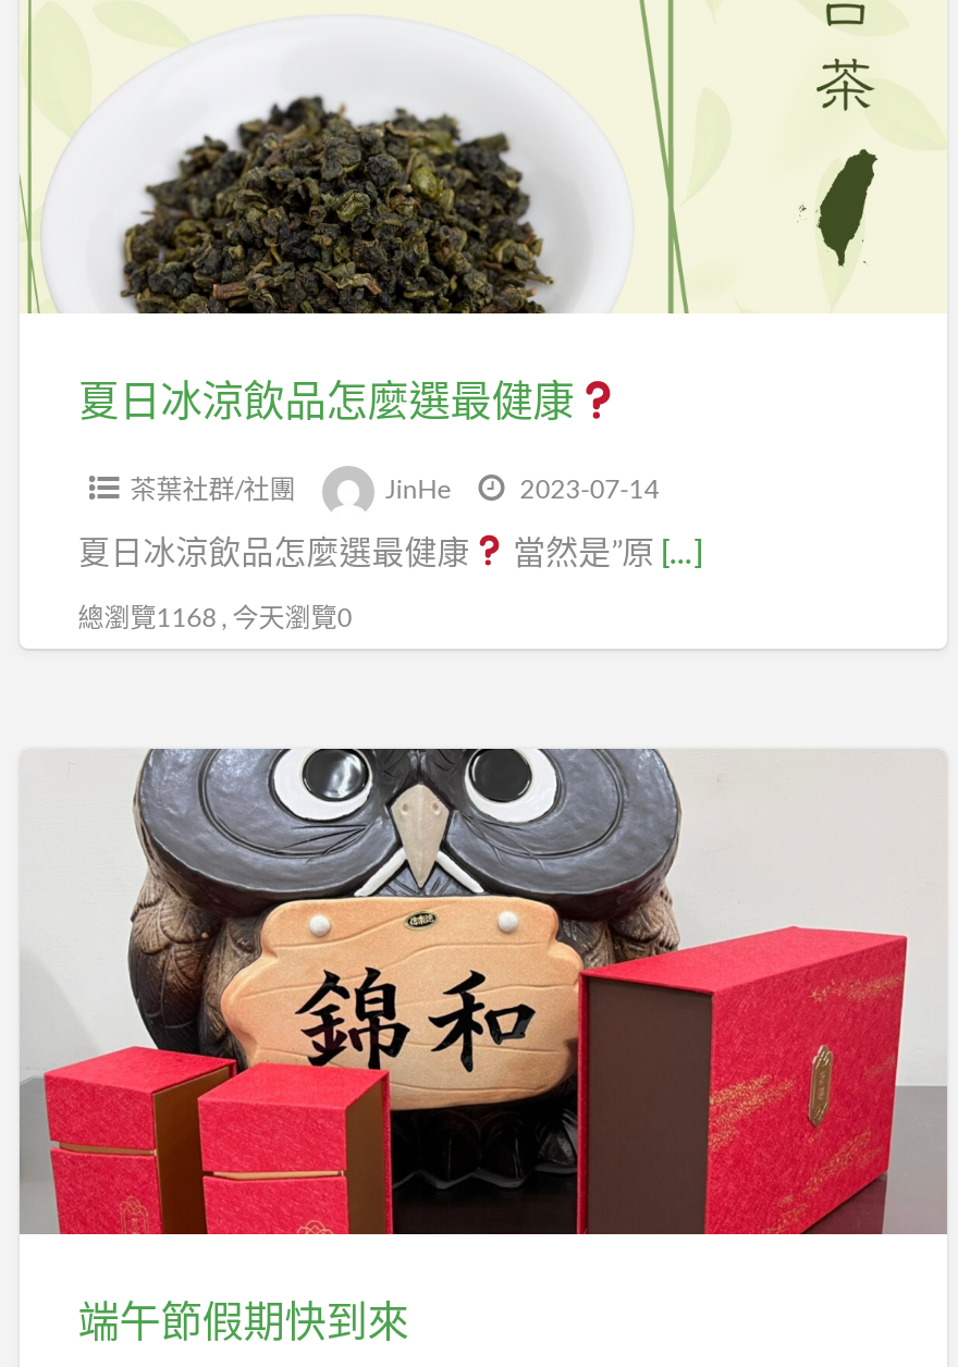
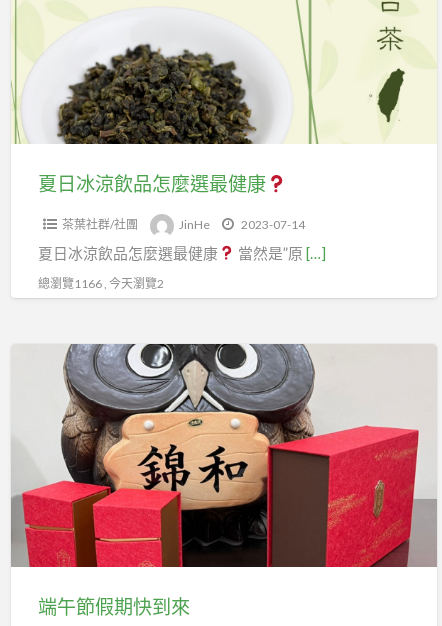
- 總瀏覽1168 , 今天瀏覽0
+ 總瀏覽1166 , 今天瀏覽2
